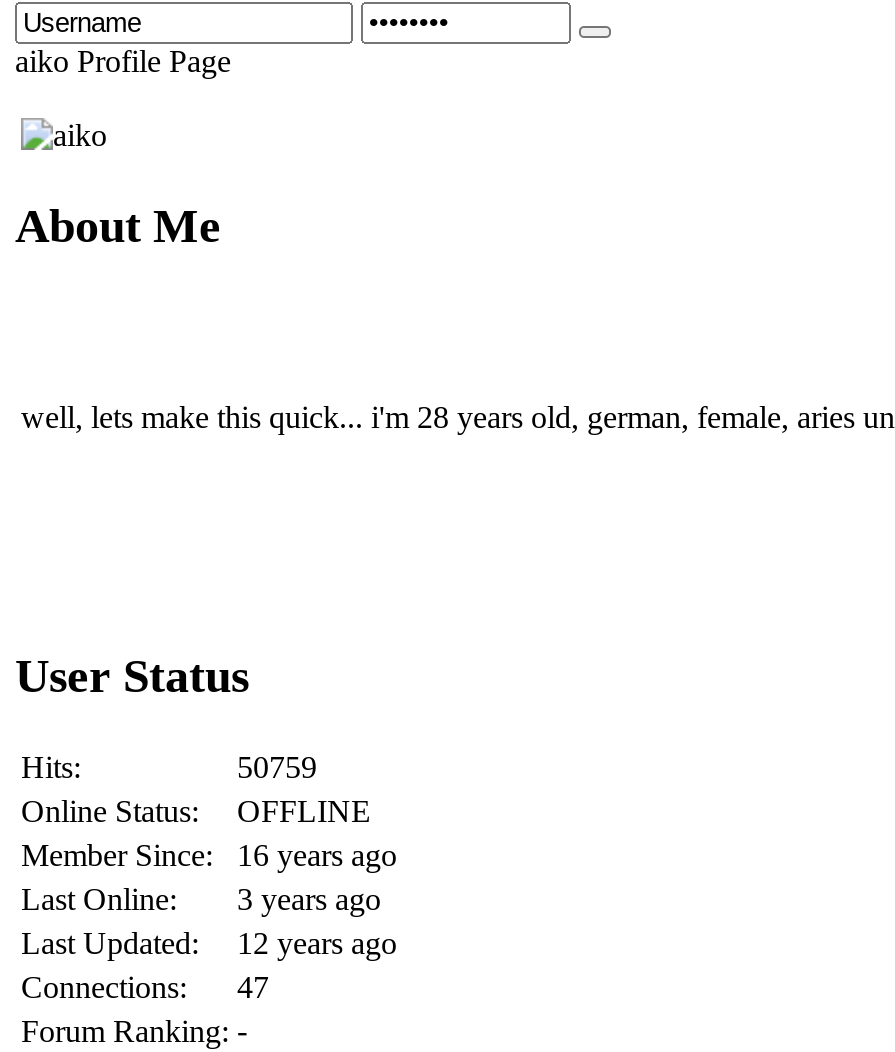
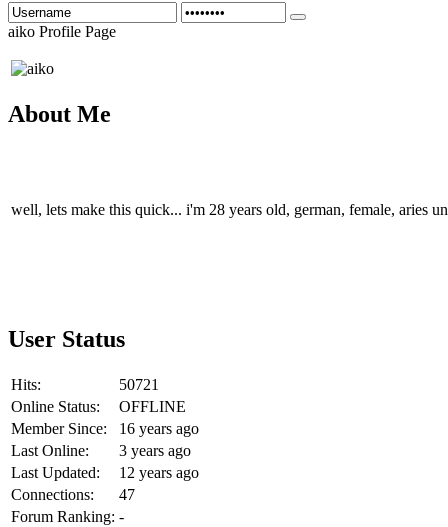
- 50759
+ 50721
